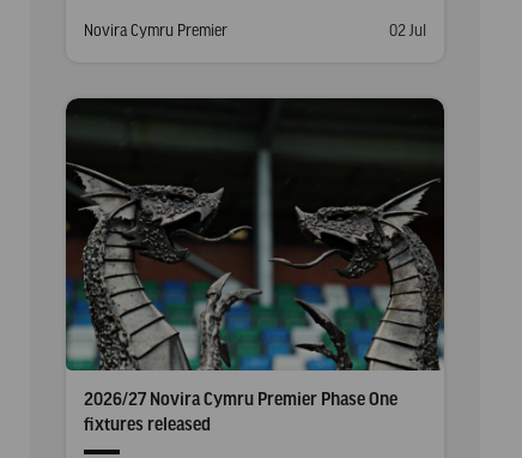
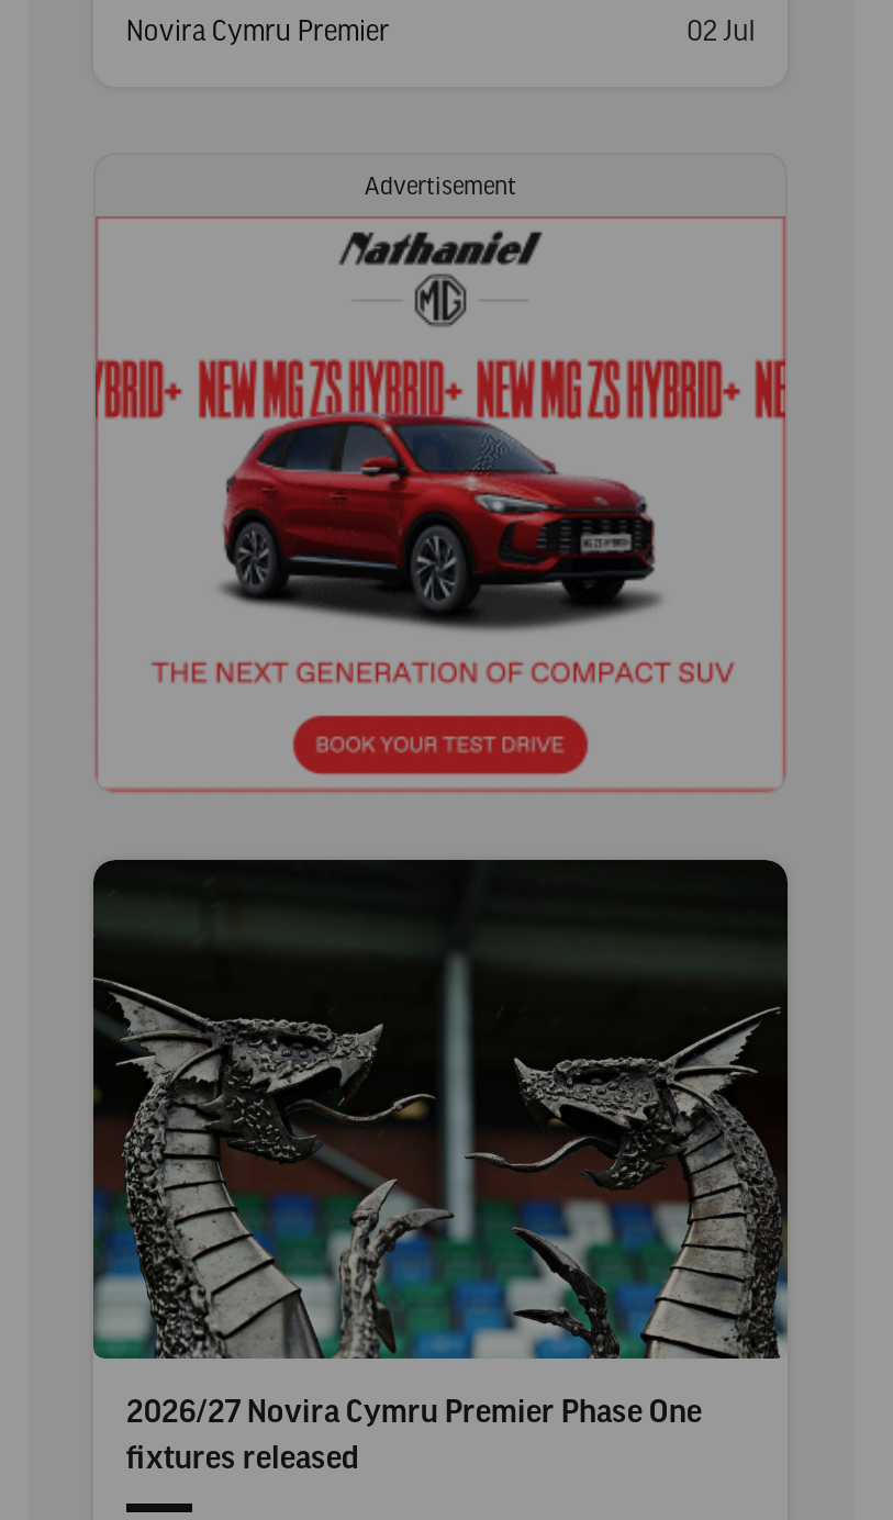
+ [image]

+ Advertisement
